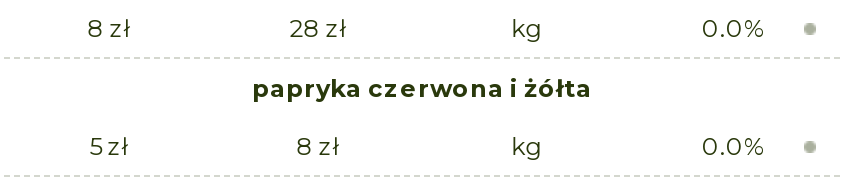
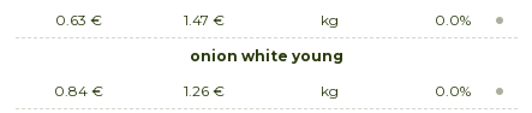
- 8 zł
- 28 zł
+ 0.63 €
+ 1.47 €

- papryka czerwona i żółta
+ onion white young

- 5 zł
- 8 zł
+ 0.84 €
+ 1.26 €
